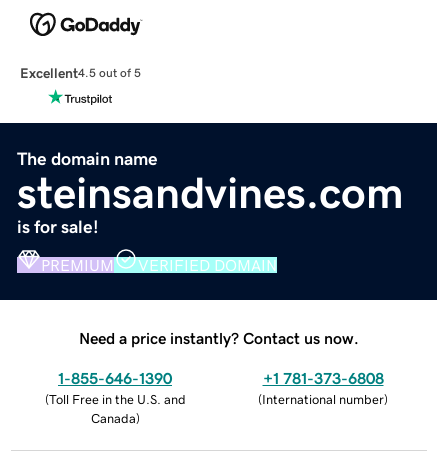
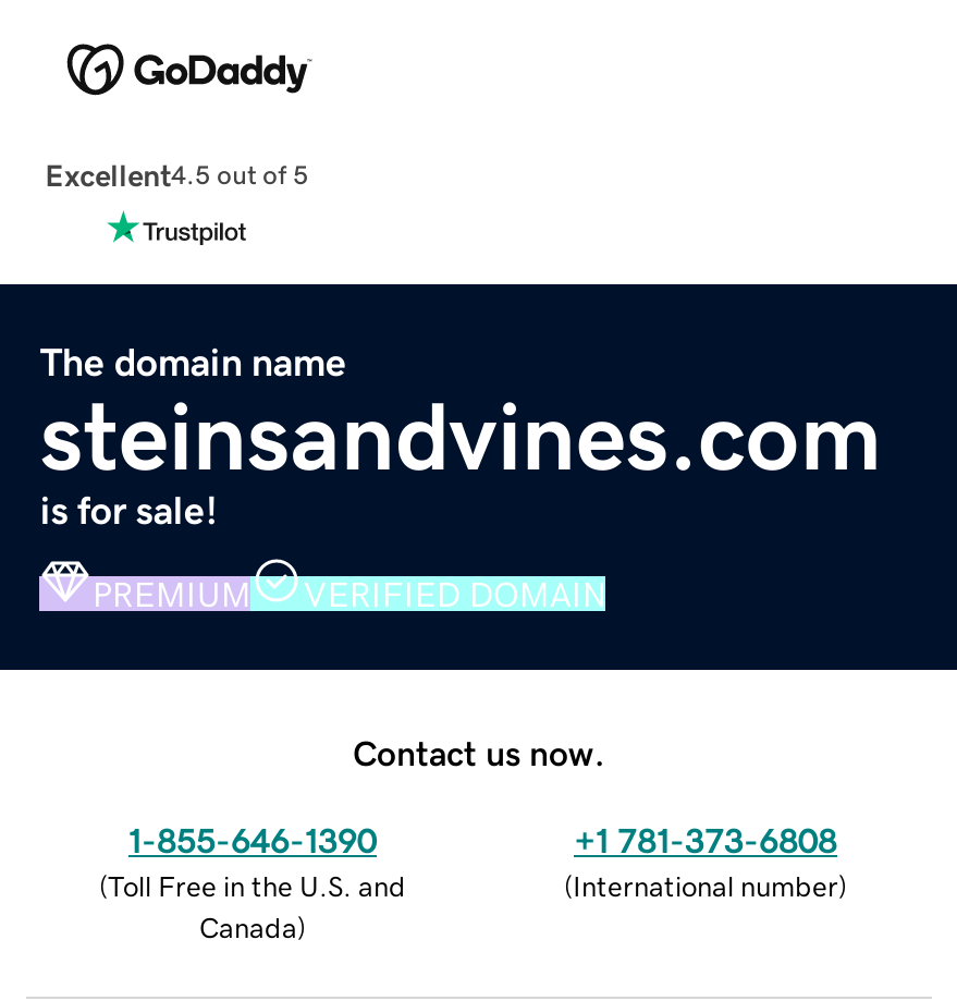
- Need a price instantly? Contact us now.
+ Contact us now.
